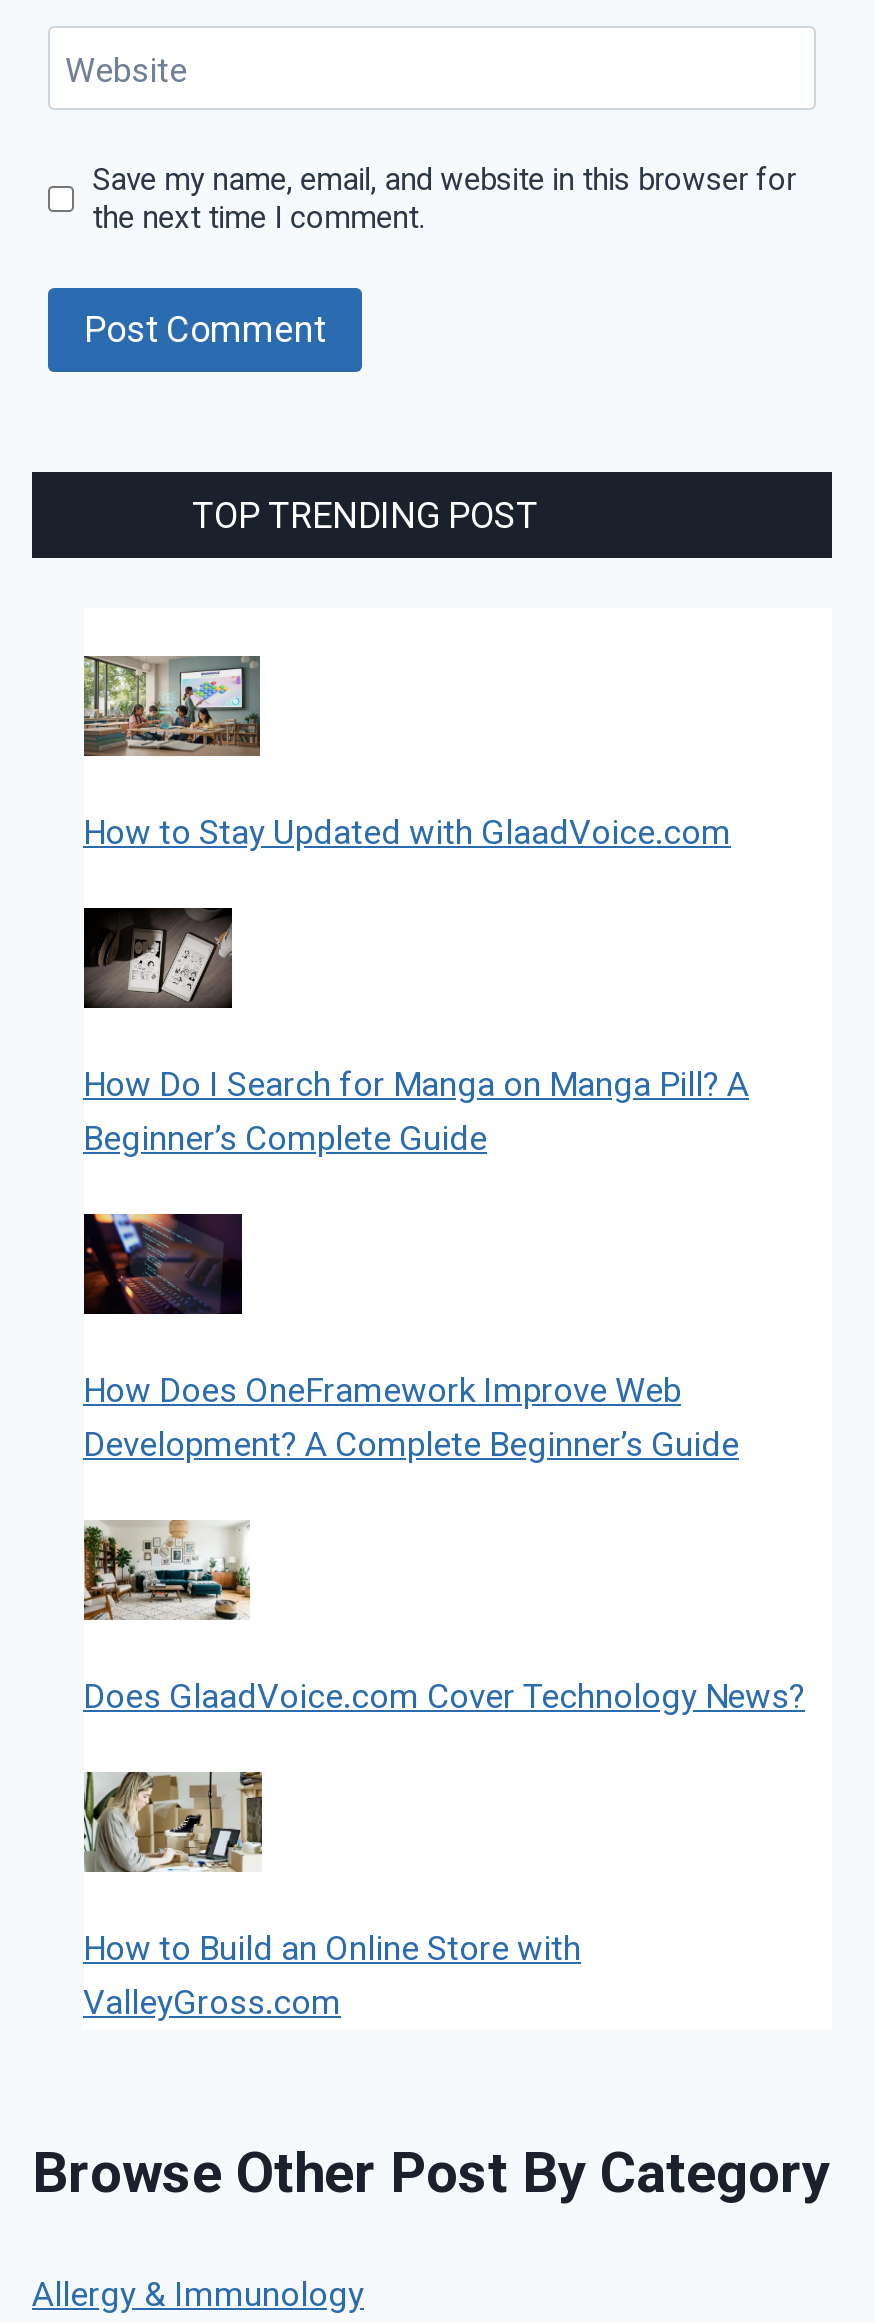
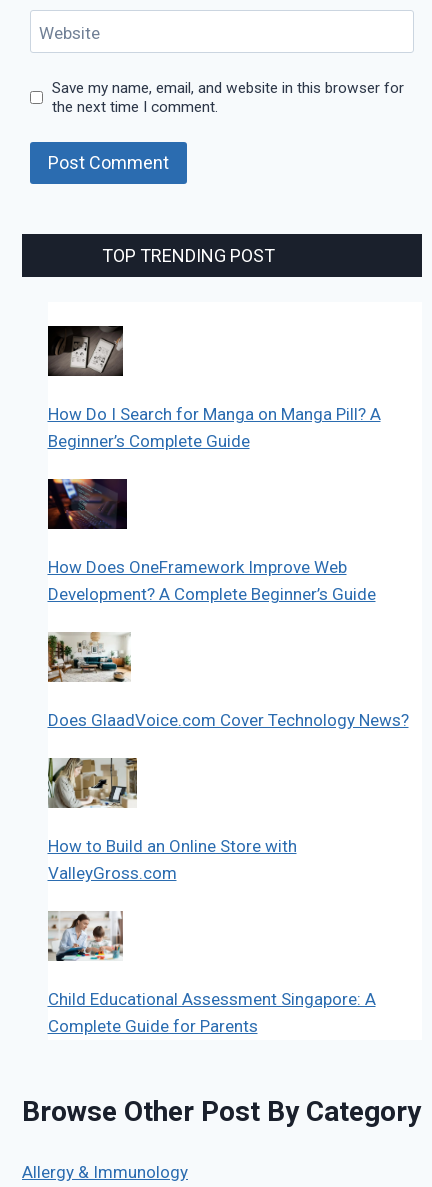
- [image]
- How to Stay Updated with GlaadVoice.com

moved up: [image] | How Do I Search for Manga on Manga Pill? A | Beginner’s Complete Guide | How Does OneFramework Improve Web | Development? A Complete Beginner’s Guide | Does GlaadVoice.com Cover Technology News? | How to Build an Online Store with | ValleyGross.com

+ [image]
+ Child Educational Assessment Singapore: A
+ Complete Guide for Parents
